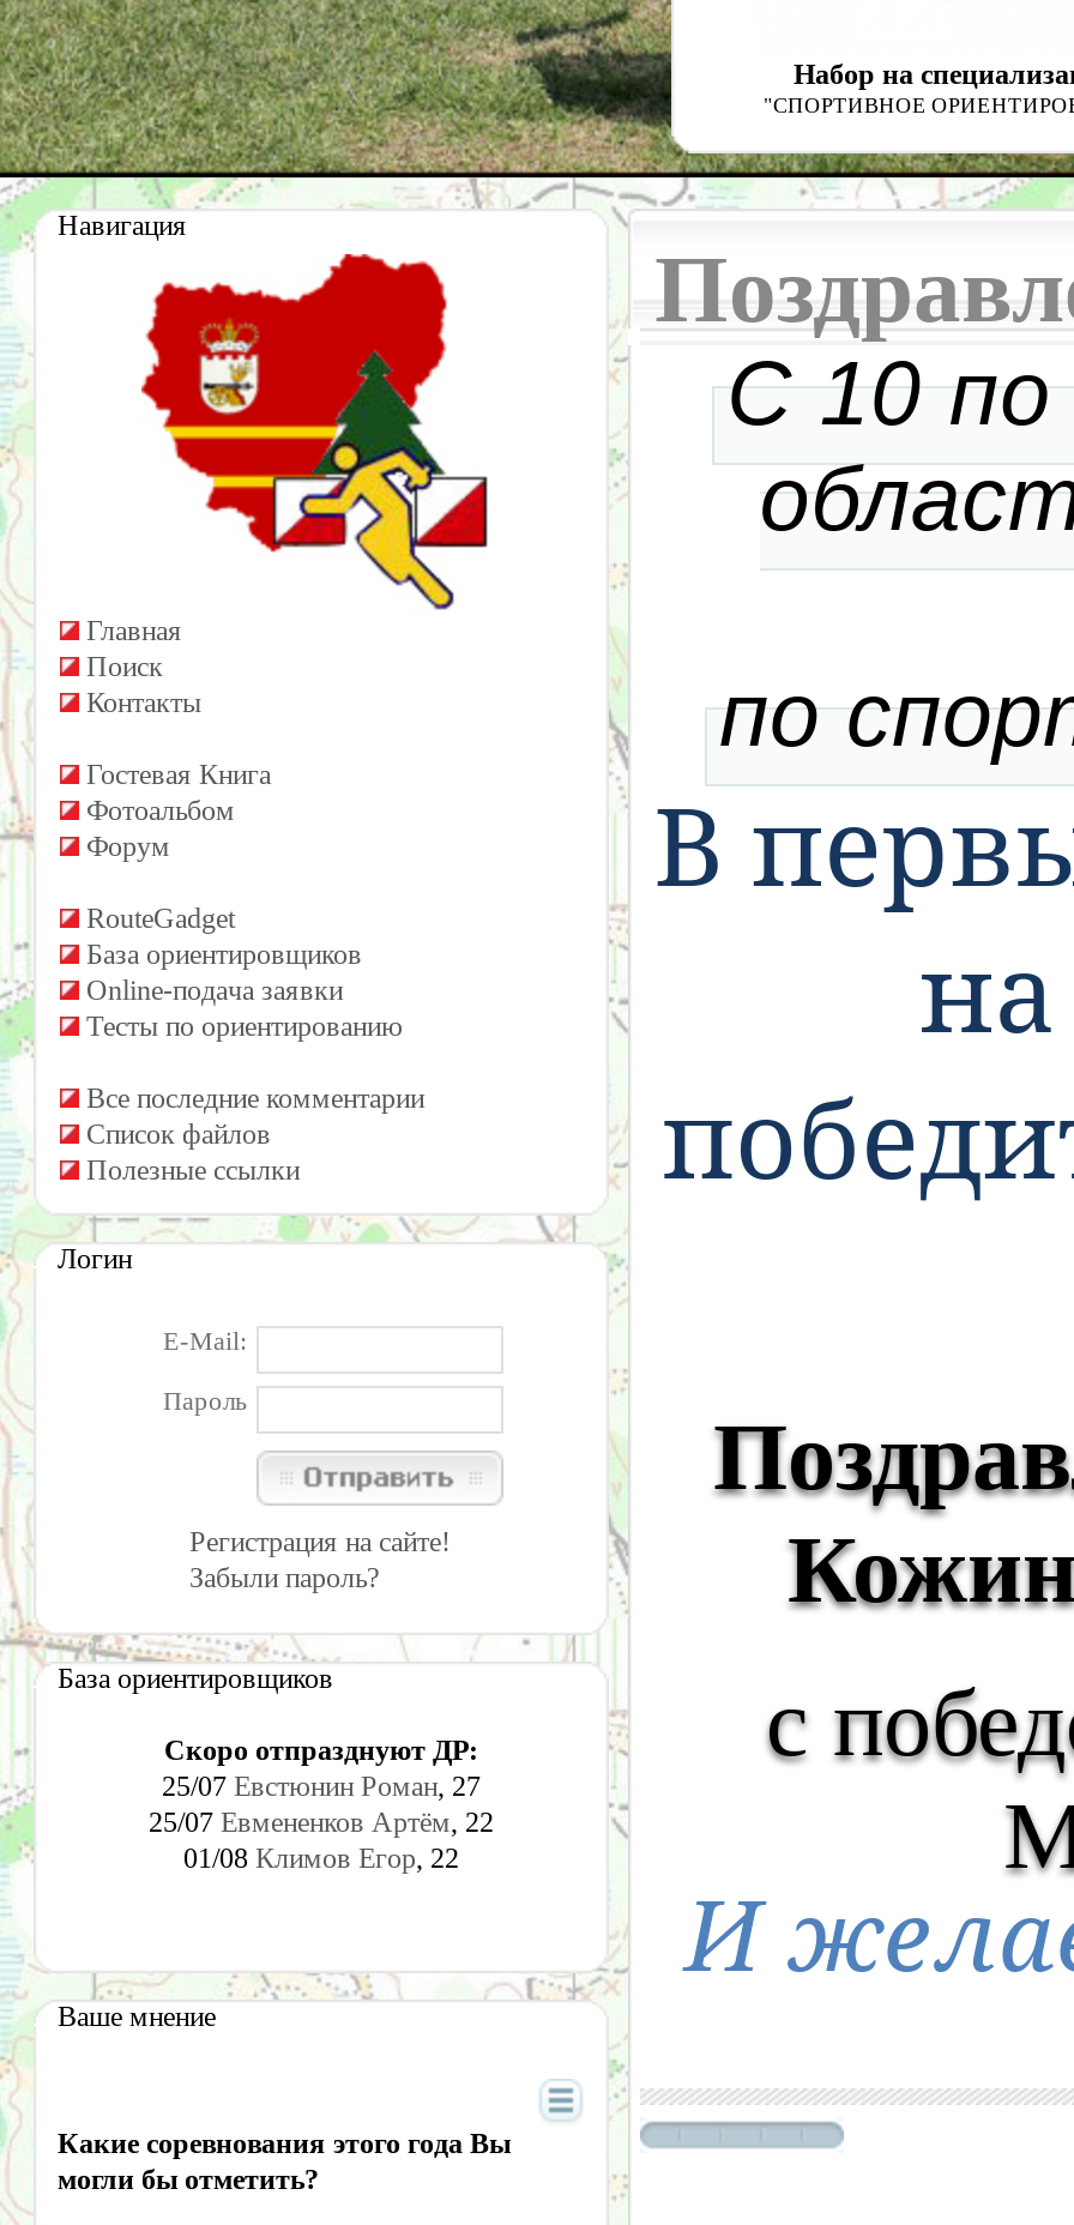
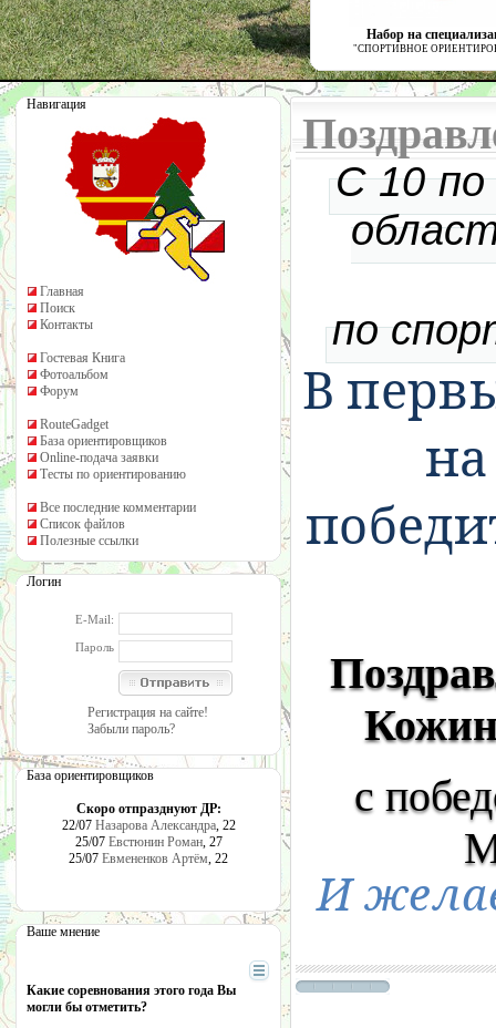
+ 22/07 Назарова Александра, 22

- 01/08 Климов Егор, 22
